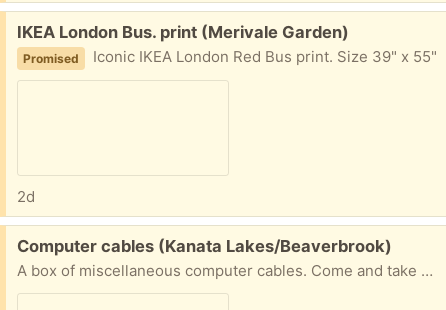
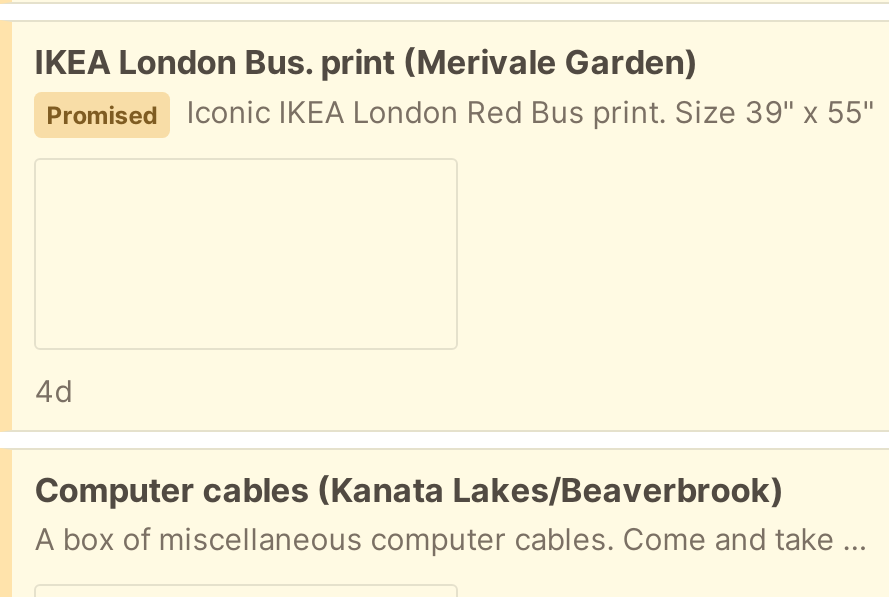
- 2d
+ 4d
